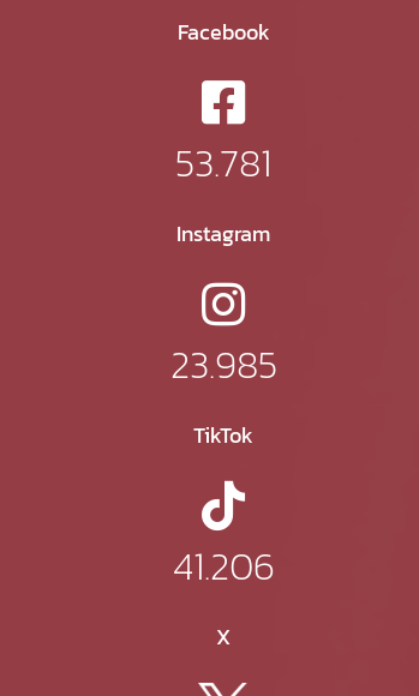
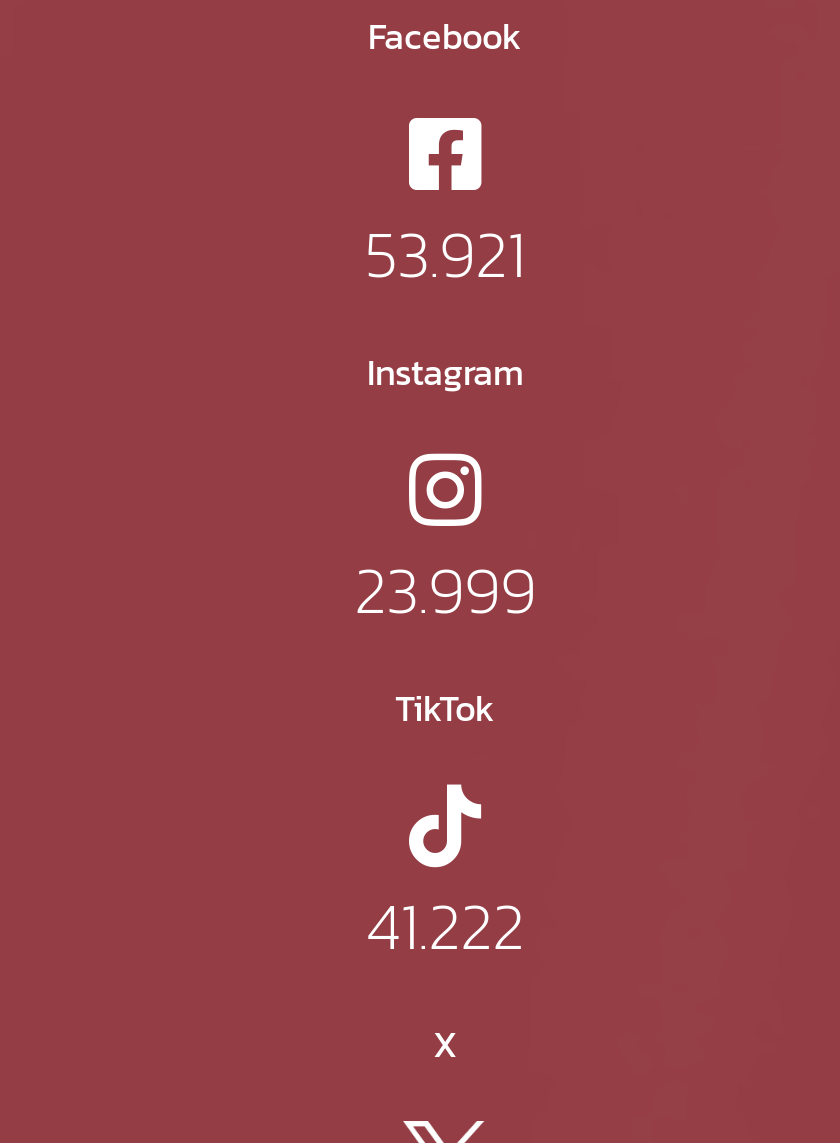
- 53.781
+ 53.921

- 23.985
+ 23.999

- 41.206
+ 41.222
